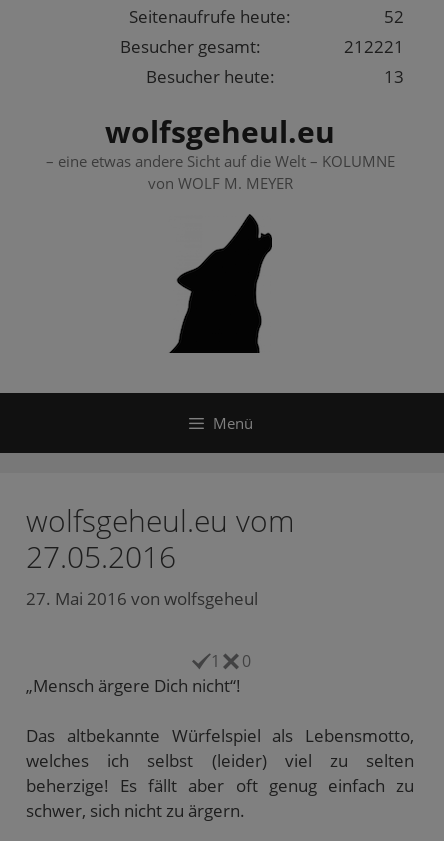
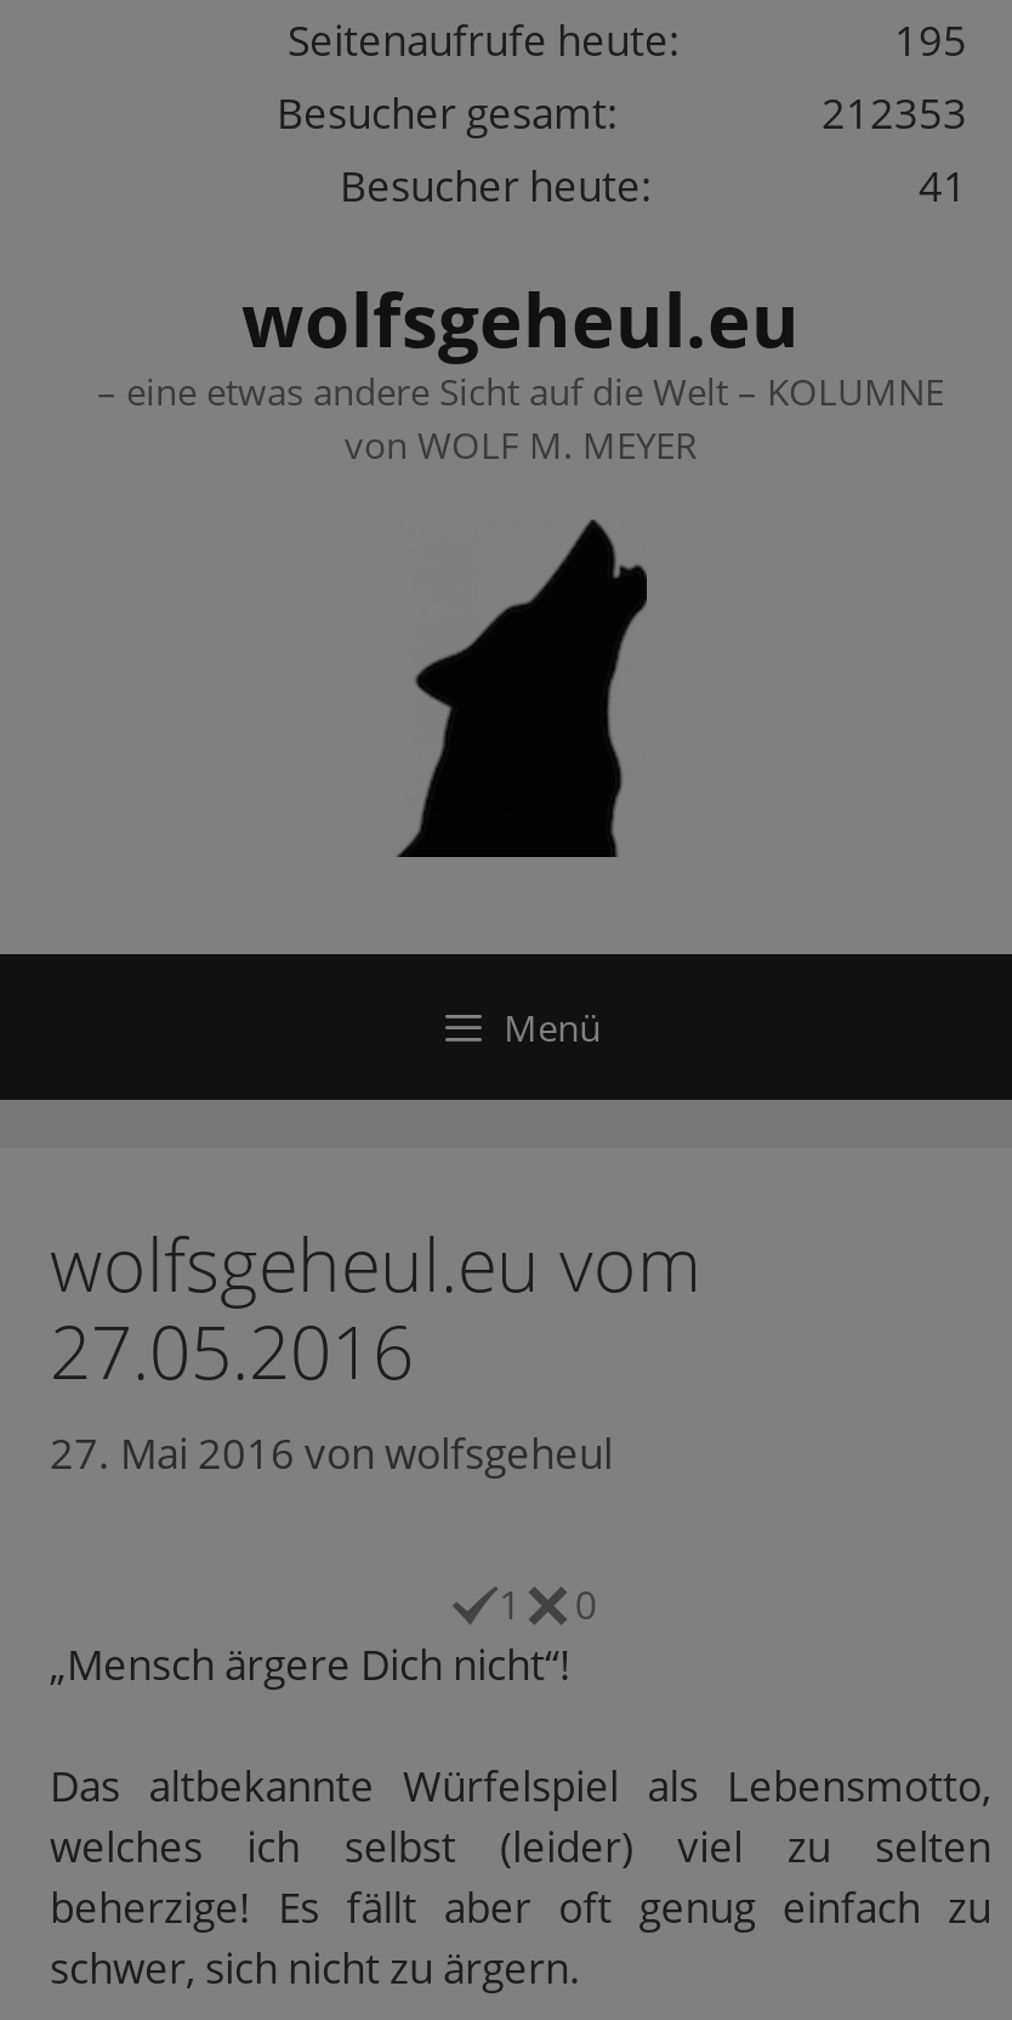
- 52
+ 195

- 212221
+ 212353

- 13
+ 41
